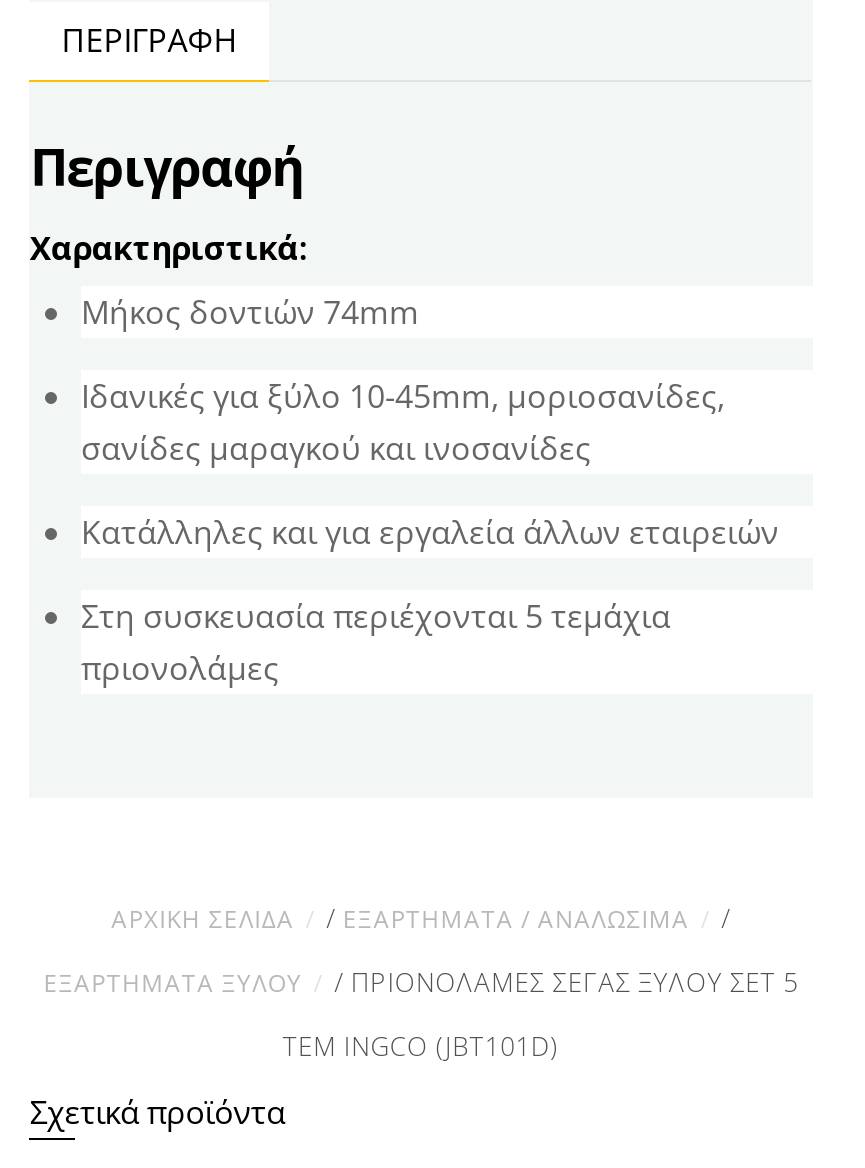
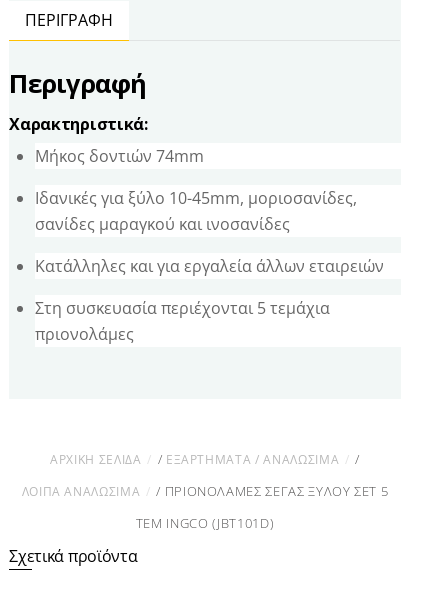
- ΕΞΑΡΤΗΜΑΤΑ ΞΥΛΟΥ
+ ΛΟΙΠΑ ΑΝΑΛΩΣΙΜΑ
